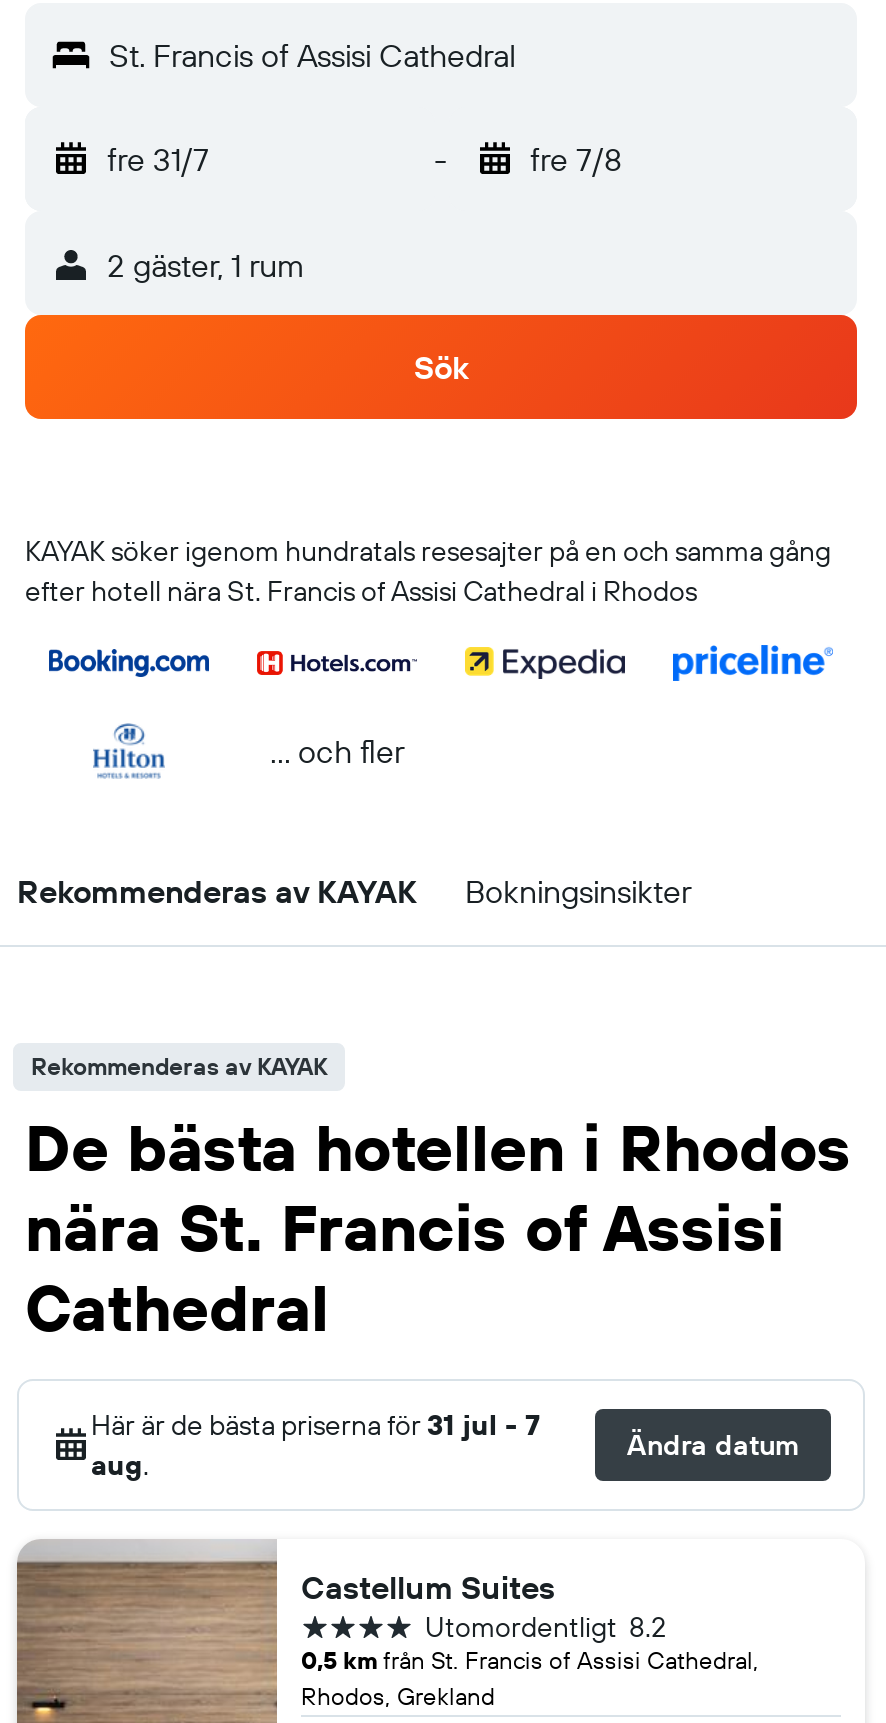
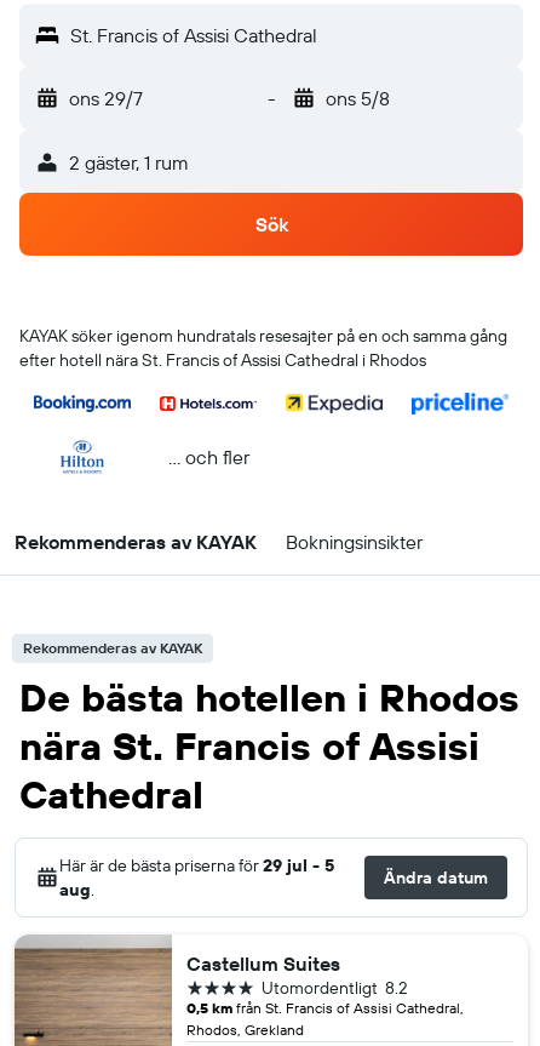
- fre 31/7
+ ons 29/7

- fre 7/8
+ ons 5/8

- Här är de bästa priserna för 31 jul - 7
+ Här är de bästa priserna för 29 jul - 5
